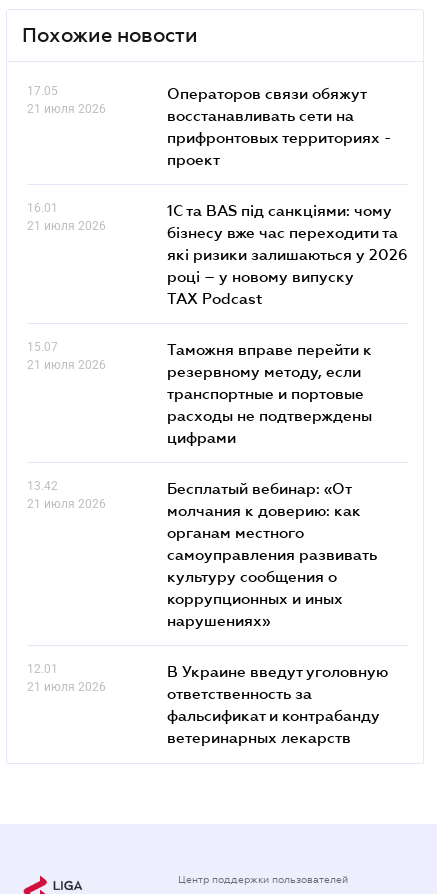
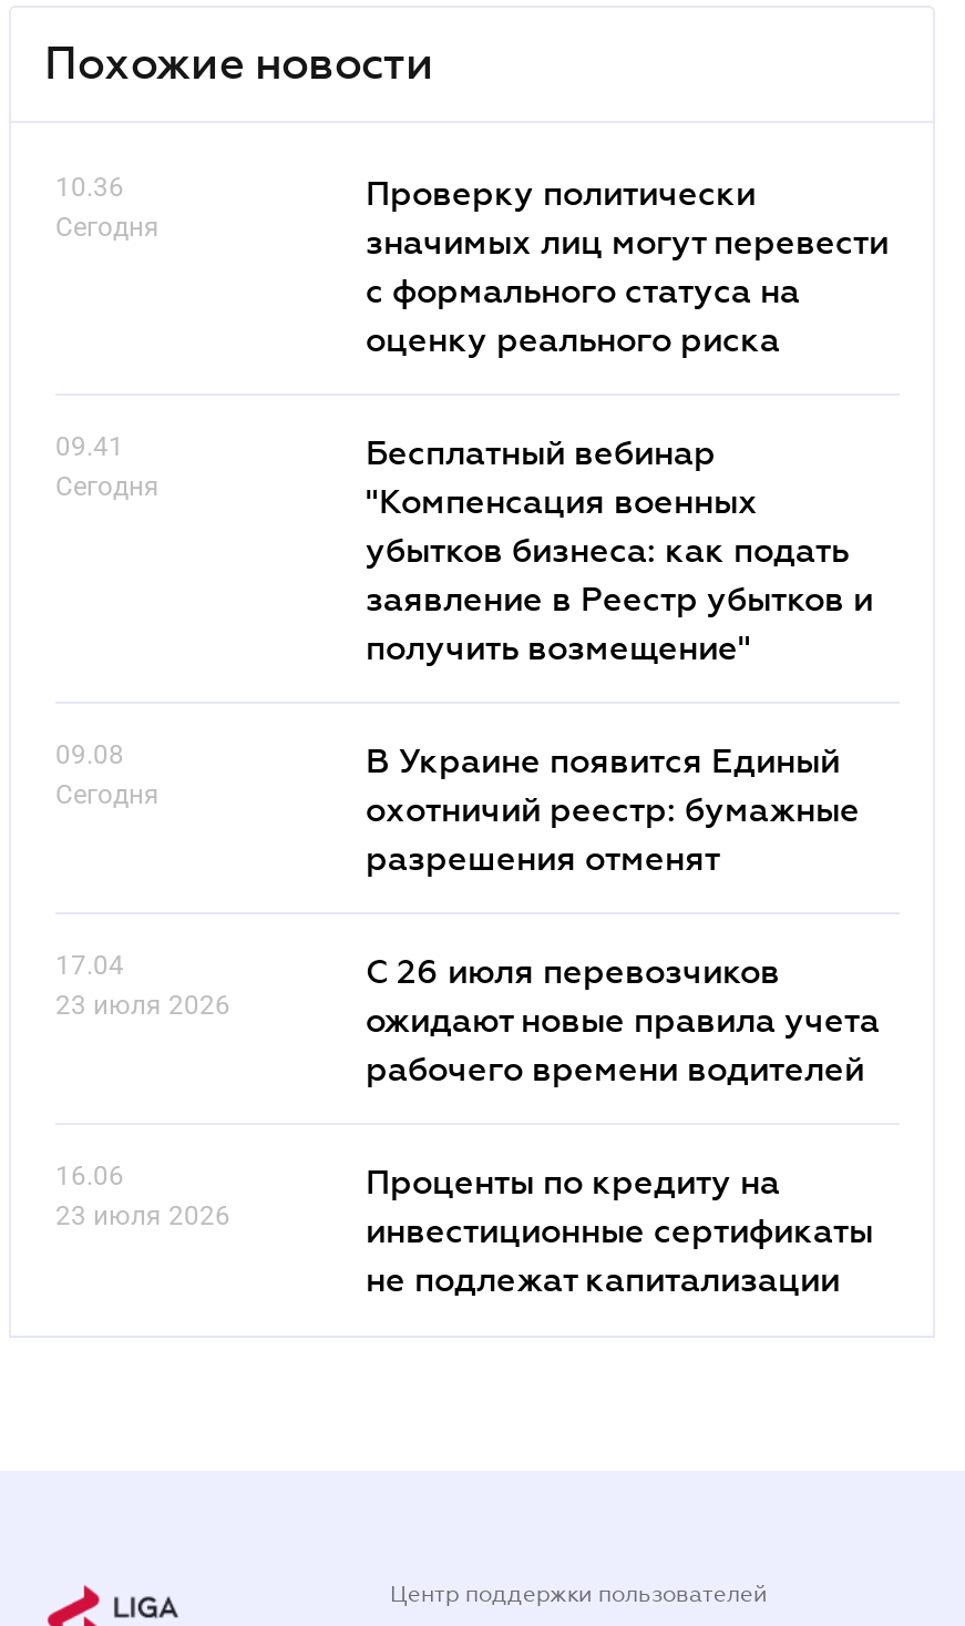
- 17.05
- 21 июля 2026
+ 10.36
+ Сегодня

- Операторов связи обяжут
- восстанавливать сети на
- прифронтовых территориях -
- проект
+ Проверку политически
+ значимых лиц могут перевести
+ с формального статуса на
+ оценку реального риска

- 16.01
- 21 июля 2026
+ 09.41
+ Сегодня

- 1С та BAS під санкціями: чому
- бізнесу вже час переходити та
- які ризики залишаються у 2026
- році – у новому випуску
- TAX Podcast
+ Бесплатный вебинар
+ "Компенсация военных
+ убытков бизнеса: как подать
+ заявление в Реестр убытков и
+ получить возмещение"

- 15.07
- 21 июля 2026
+ 09.08
+ Сегодня

- Таможня вправе перейти к
- резервному методу, если
- транспортные и портовые
- расходы не подтверждены
- цифрами
+ В Украине появится Единый
+ охотничий реестр: бумажные
+ разрешения отменят

- 13.42
- 21 июля 2026
+ 17.04
+ 23 июля 2026

- Бесплатый вебинар: «От
- молчания к доверию: как
- органам местного
- самоуправления развивать
- культуру сообщения о
- коррупционных и иных
- нарушениях»
+ С 26 июля перевозчиков
+ ожидают новые правила учета
+ рабочего времени водителей

- 12.01
- 21 июля 2026
+ 16.06
+ 23 июля 2026

- В Украине введут уголовную
- ответственность за
- фальсификат и контрабанду
- ветеринарных лекарств
+ Проценты по кредиту на
+ инвестиционные сертификаты
+ не подлежат капитализации
